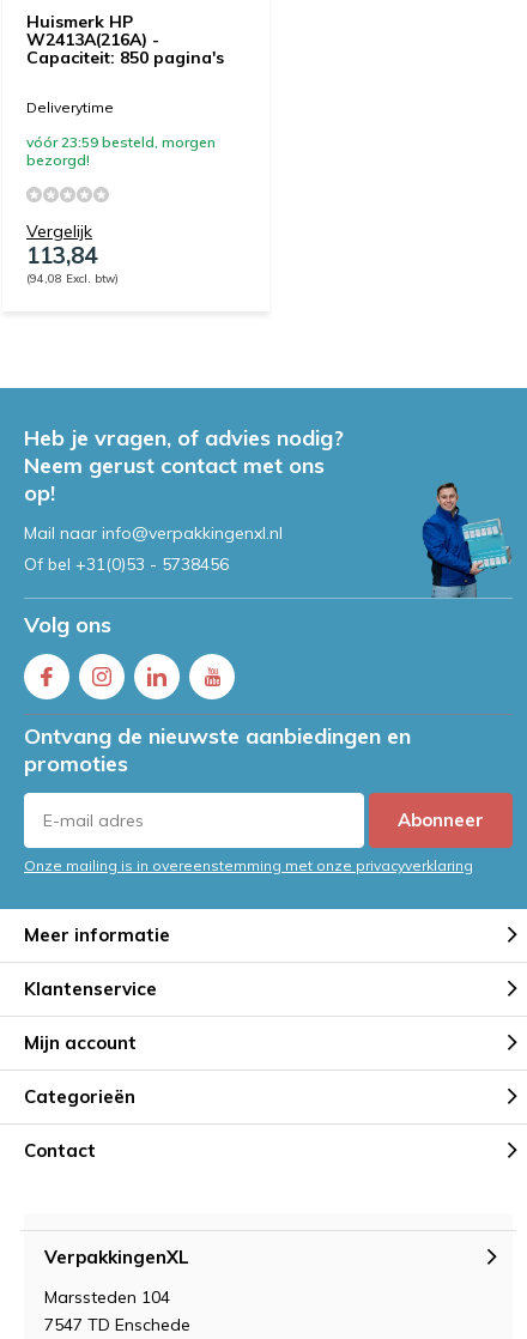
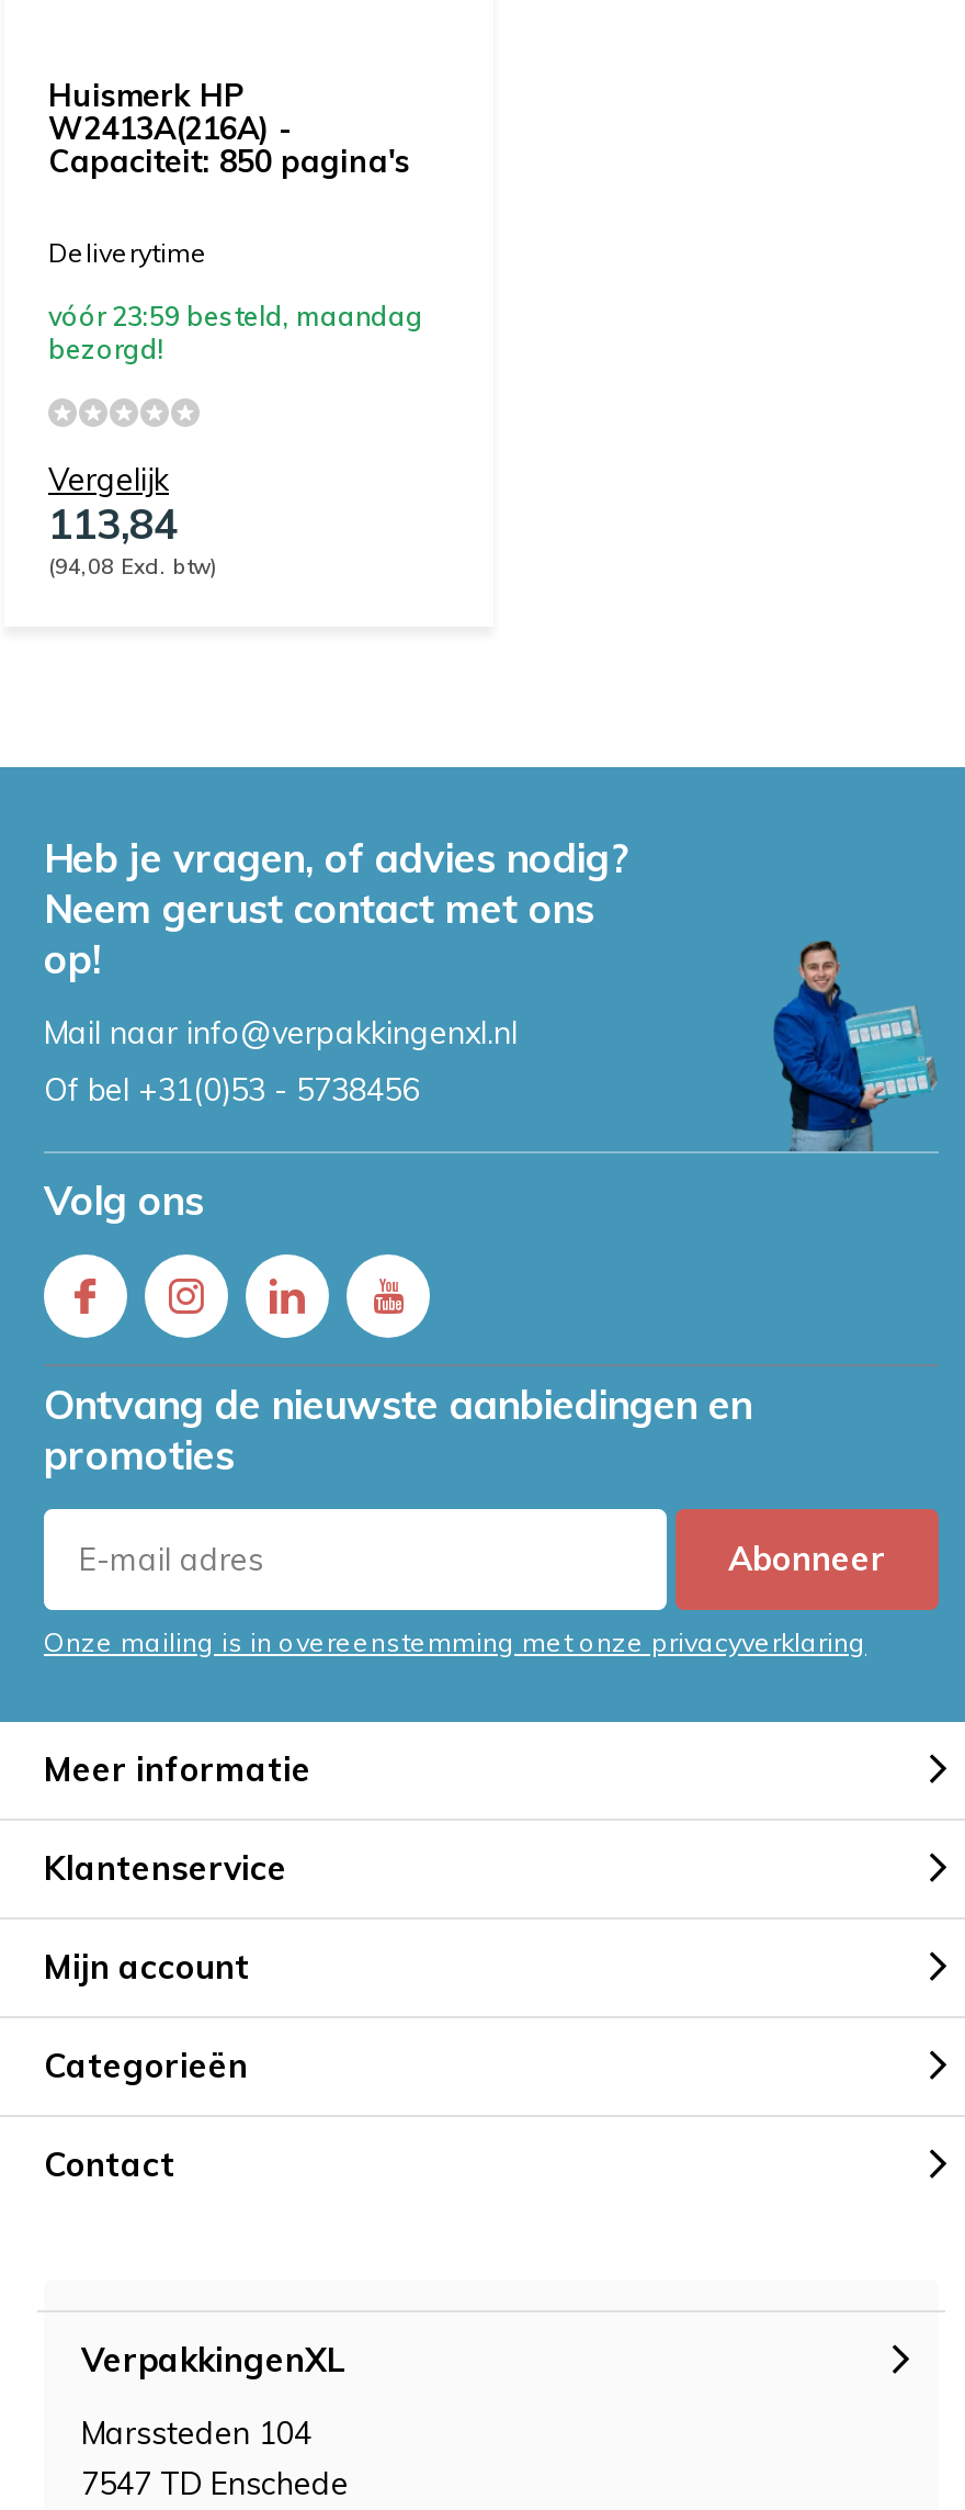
- vóór 23:59 besteld, morgen
+ vóór 23:59 besteld, maandag
